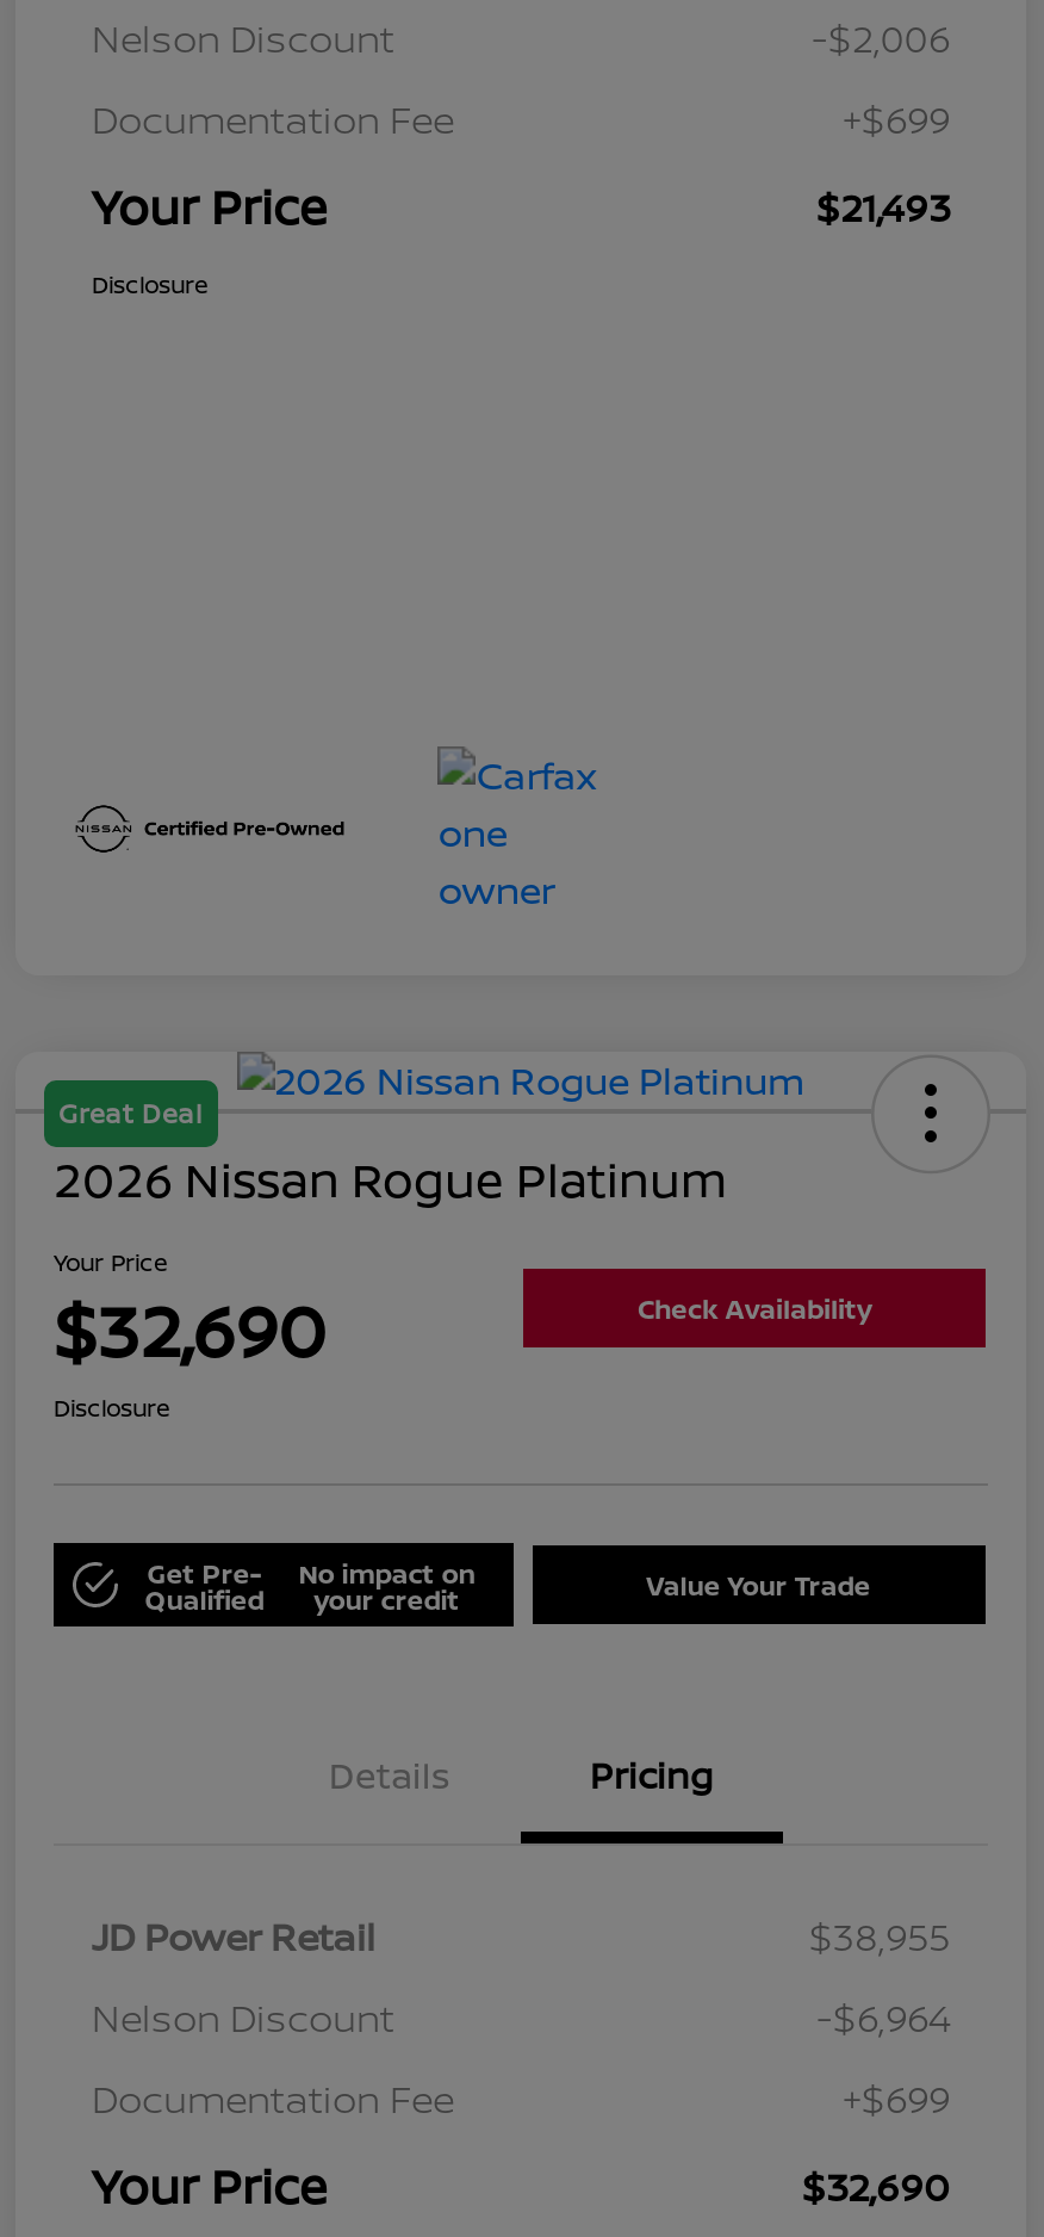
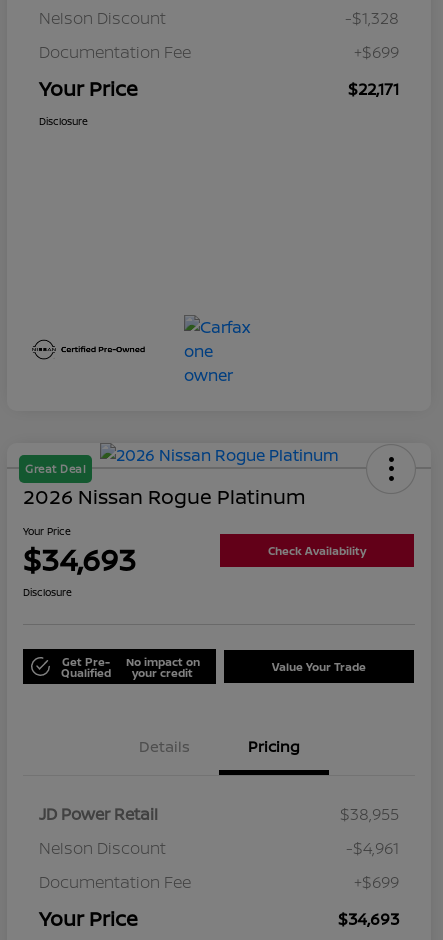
- -$2,006
+ -$1,328

- $21,493
+ $22,171

- $32,690
+ $34,693

- -$6,964
+ -$4,961

- $32,690
+ $34,693
